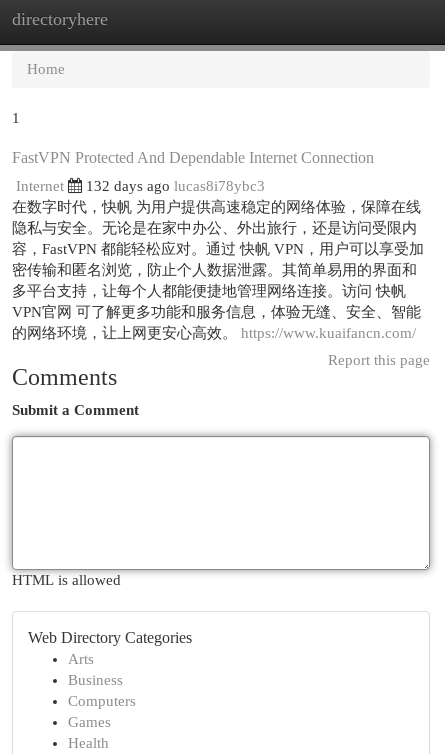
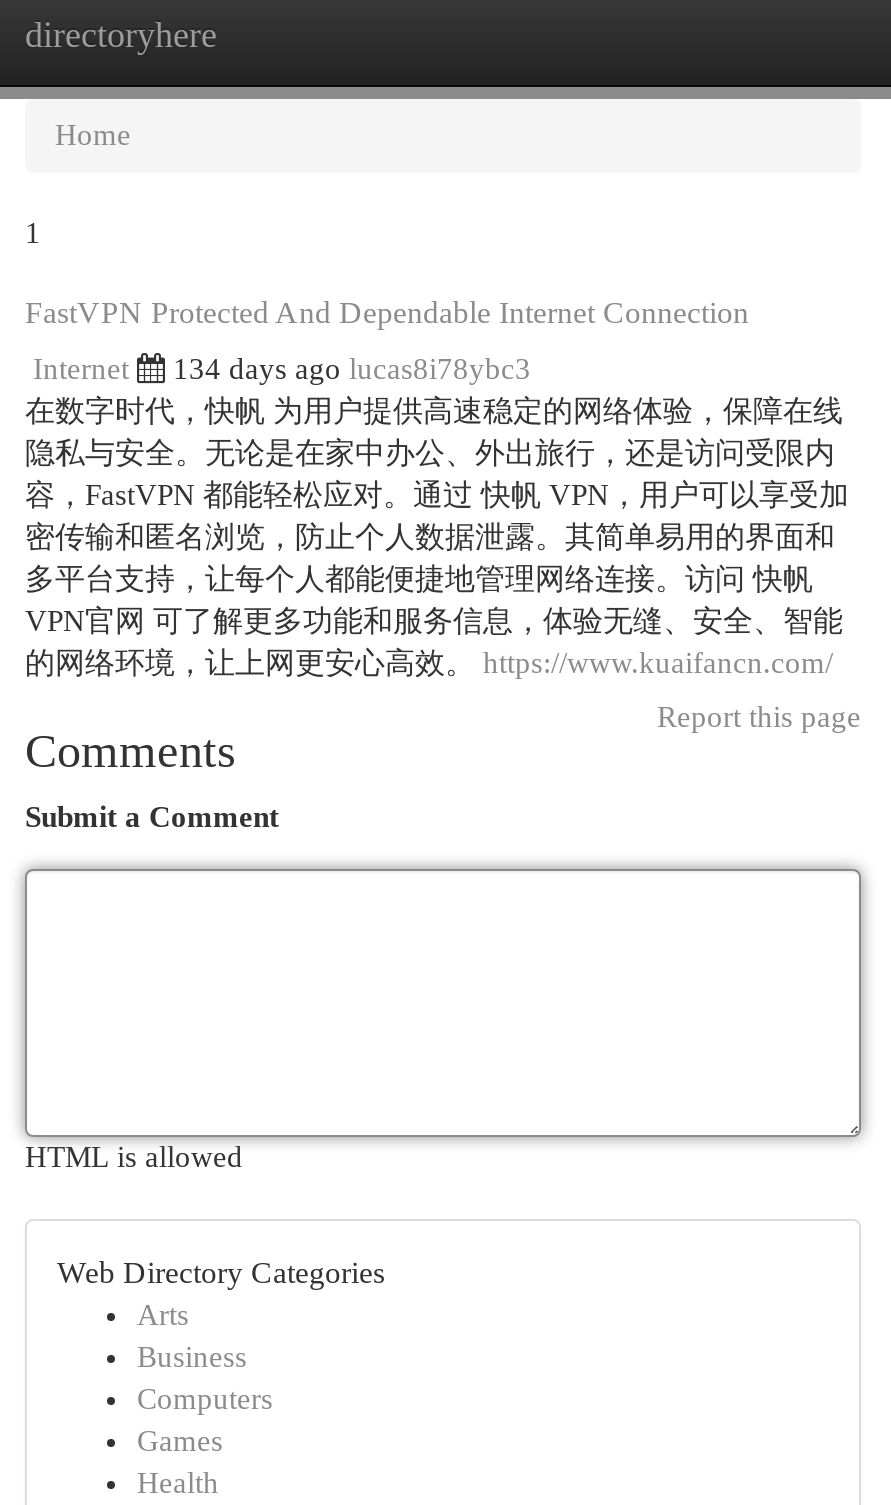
- 132 days ago lucas8i78ybc3
+ 134 days ago lucas8i78ybc3
